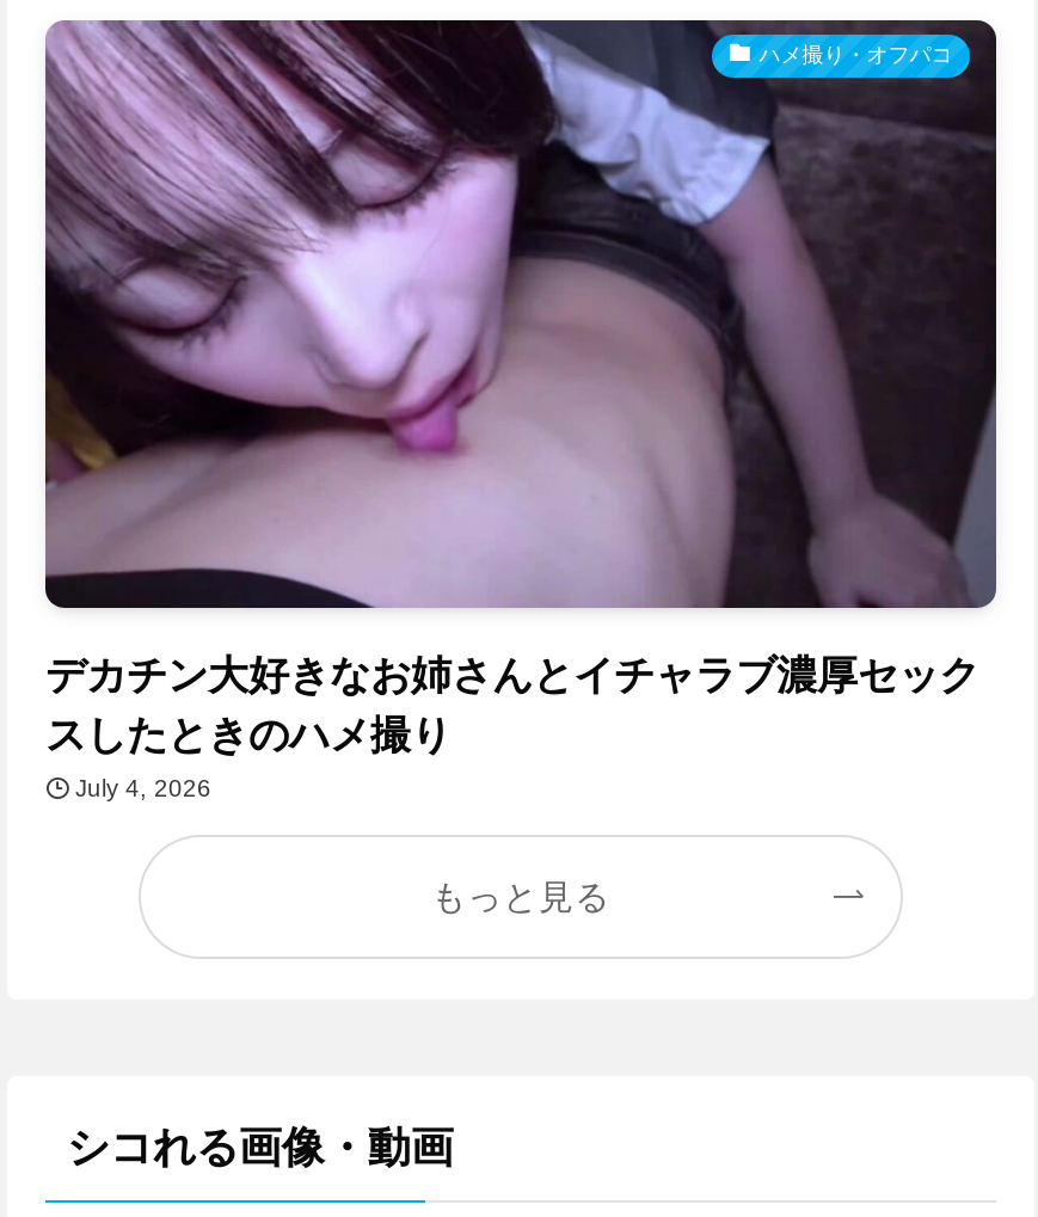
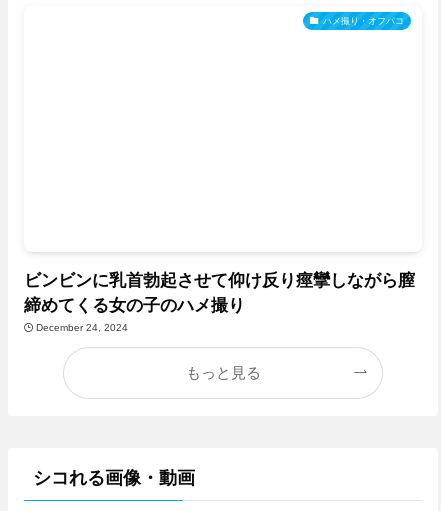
- [image]

- デカチン大好きなお姉さんとイチャラブ濃厚セック
- スしたときのハメ撮り
- July 4, 2026
+ ビンビンに乳首勃起させて仰け反り痙攣しながら膣
+ 締めてくる女の子のハメ撮り
+ December 24, 2024
